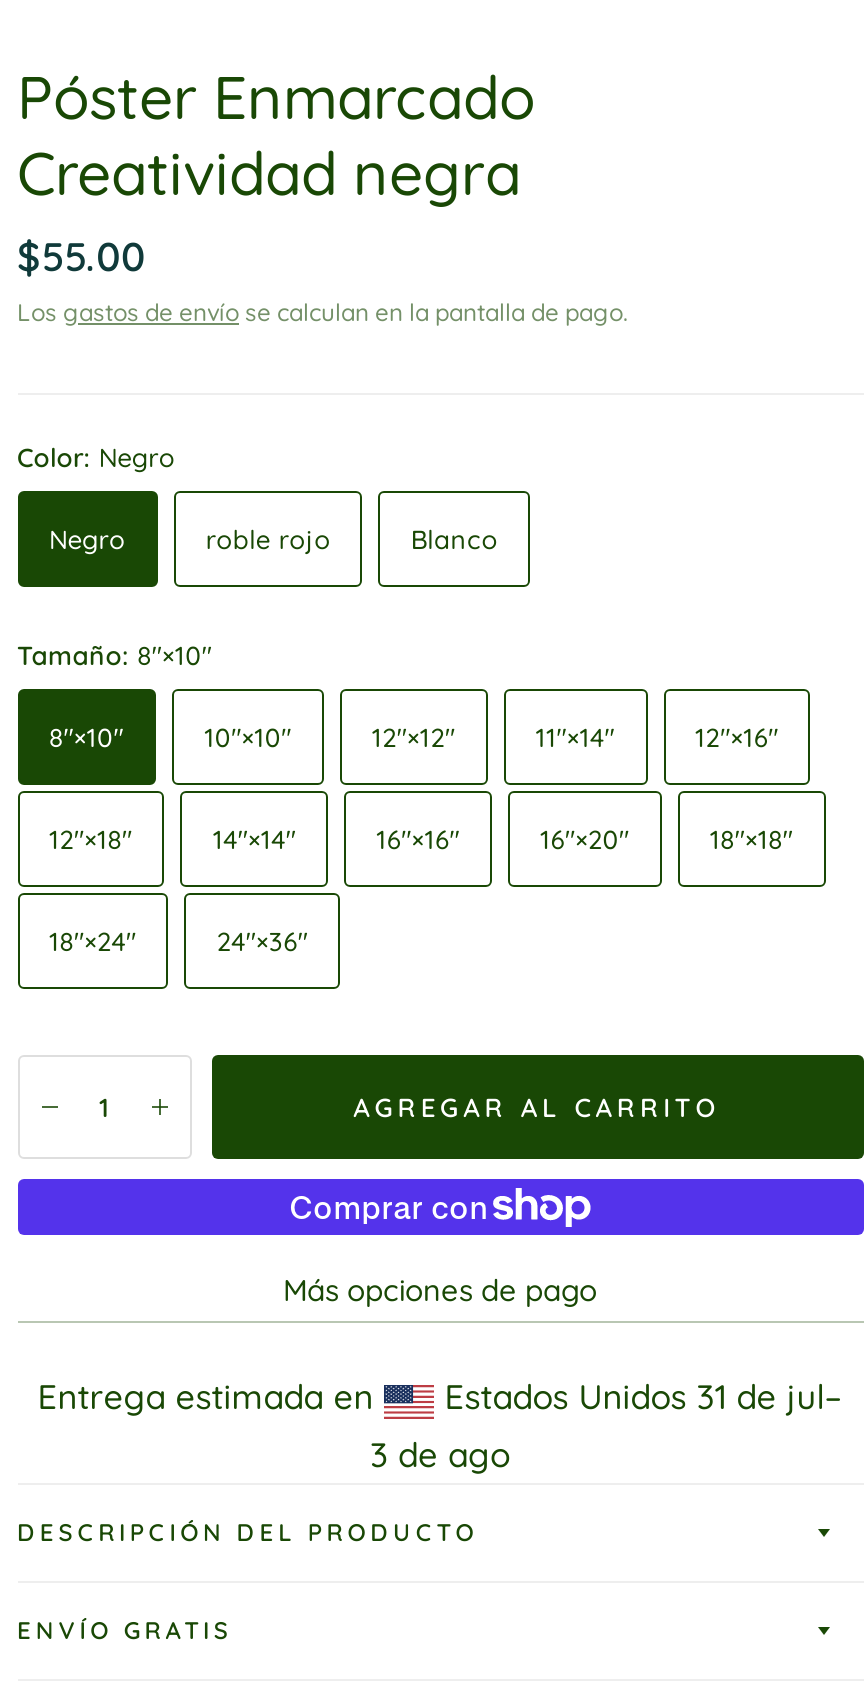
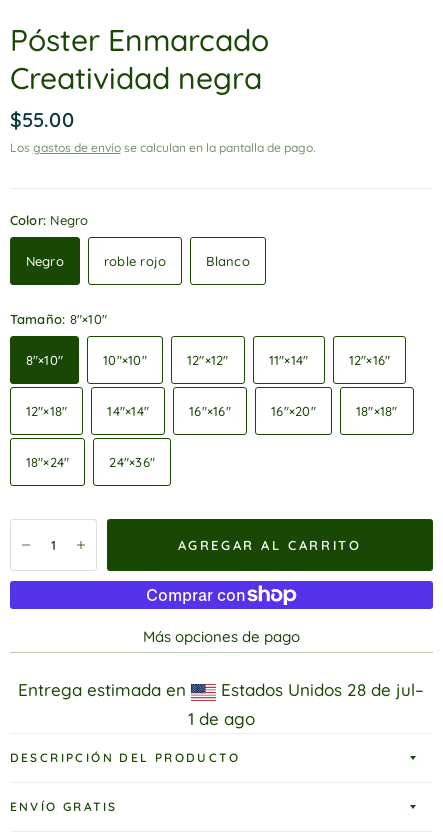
- Estados Unidos 31 de jul–
+ Estados Unidos 28 de jul–

- 3 de ago
+ 1 de ago
